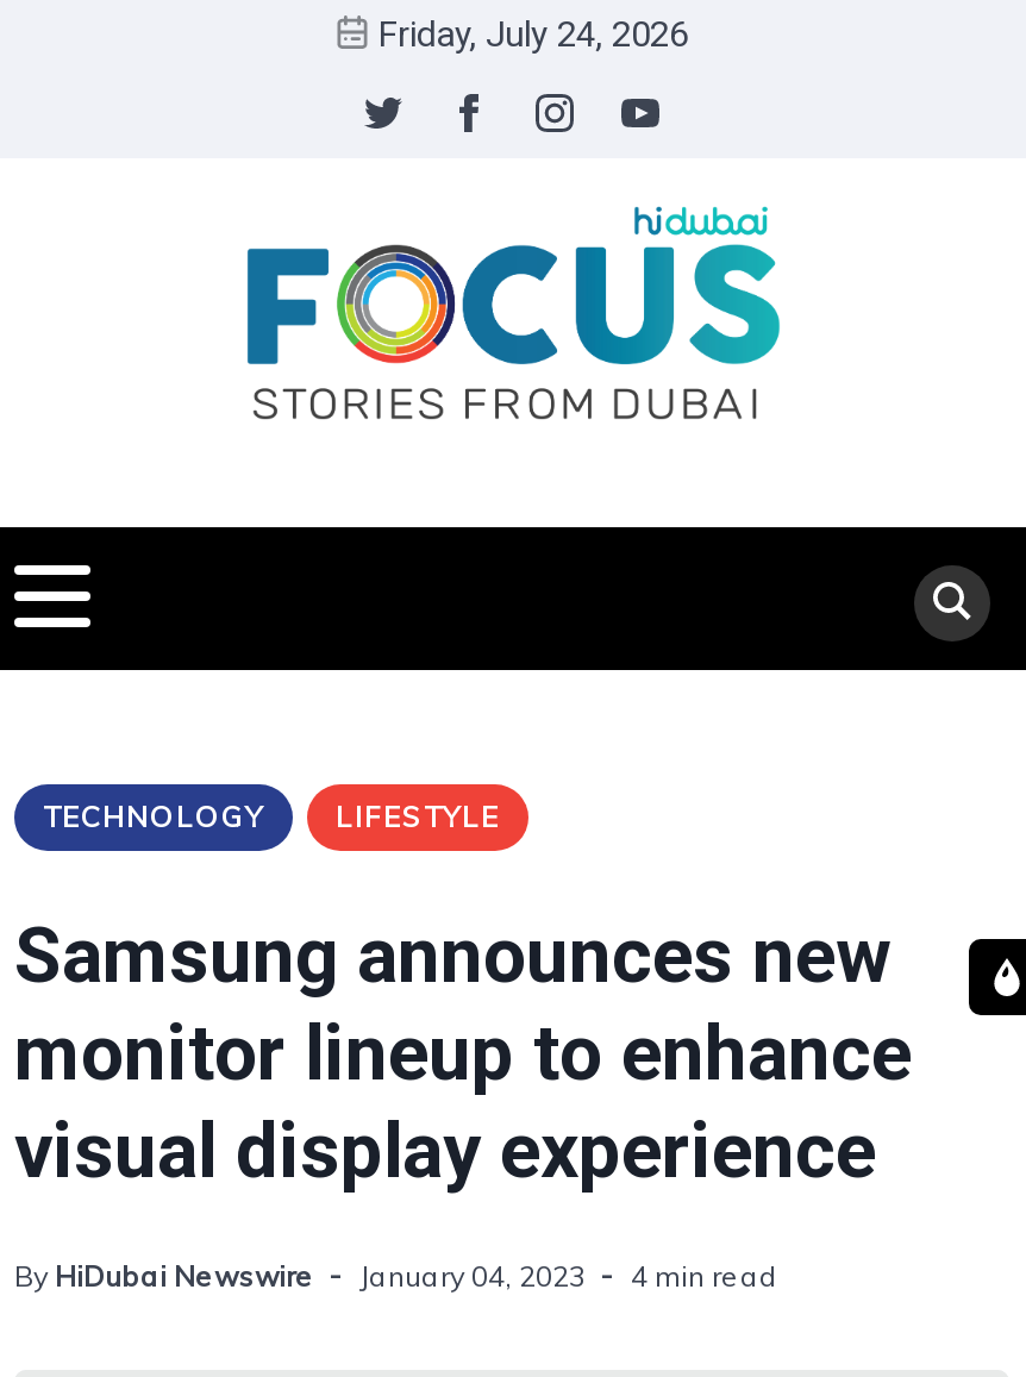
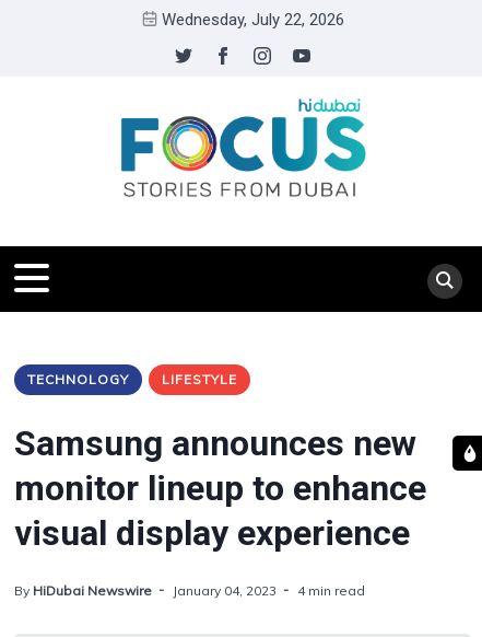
- Friday, July 24, 2026
+ Wednesday, July 22, 2026
